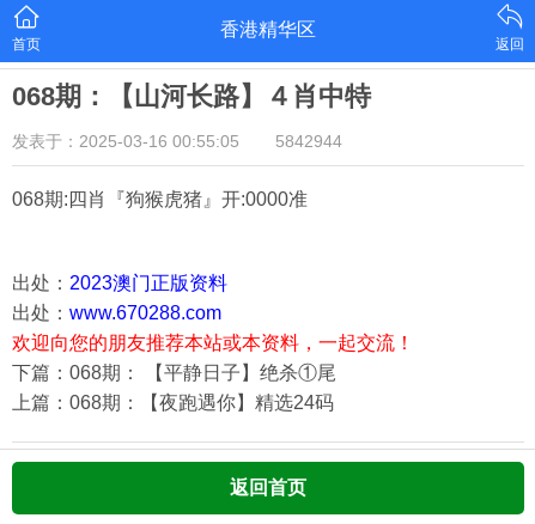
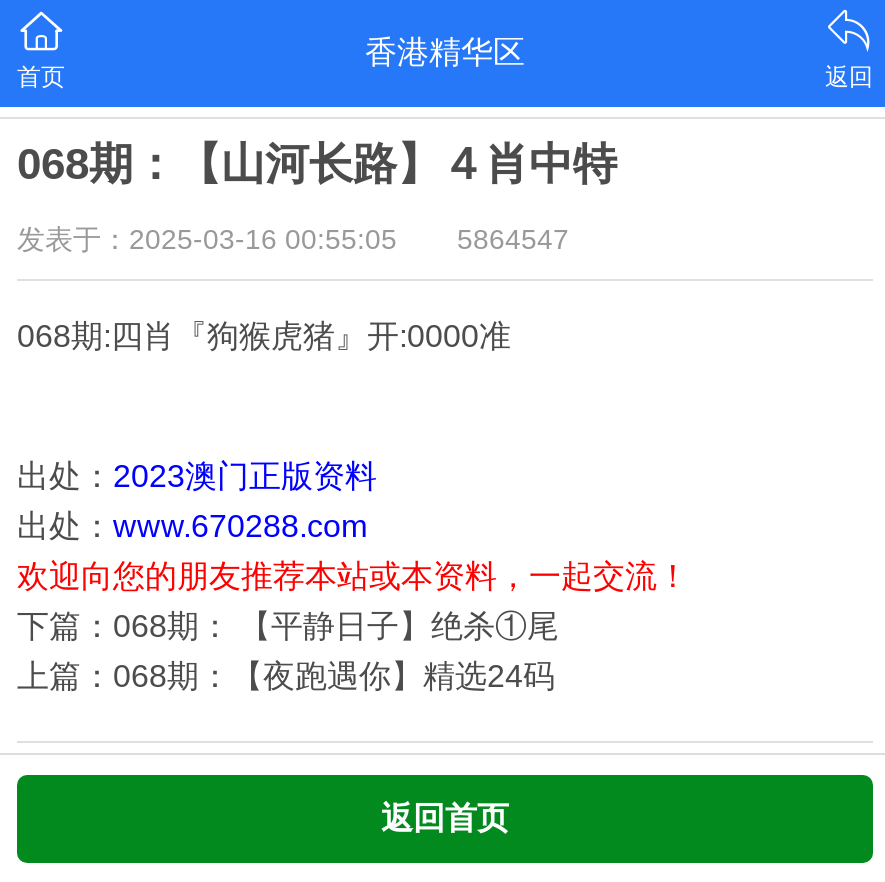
- 发表于：2025-03-16 00:55:05 5842944
+ 发表于：2025-03-16 00:55:05 5864547
